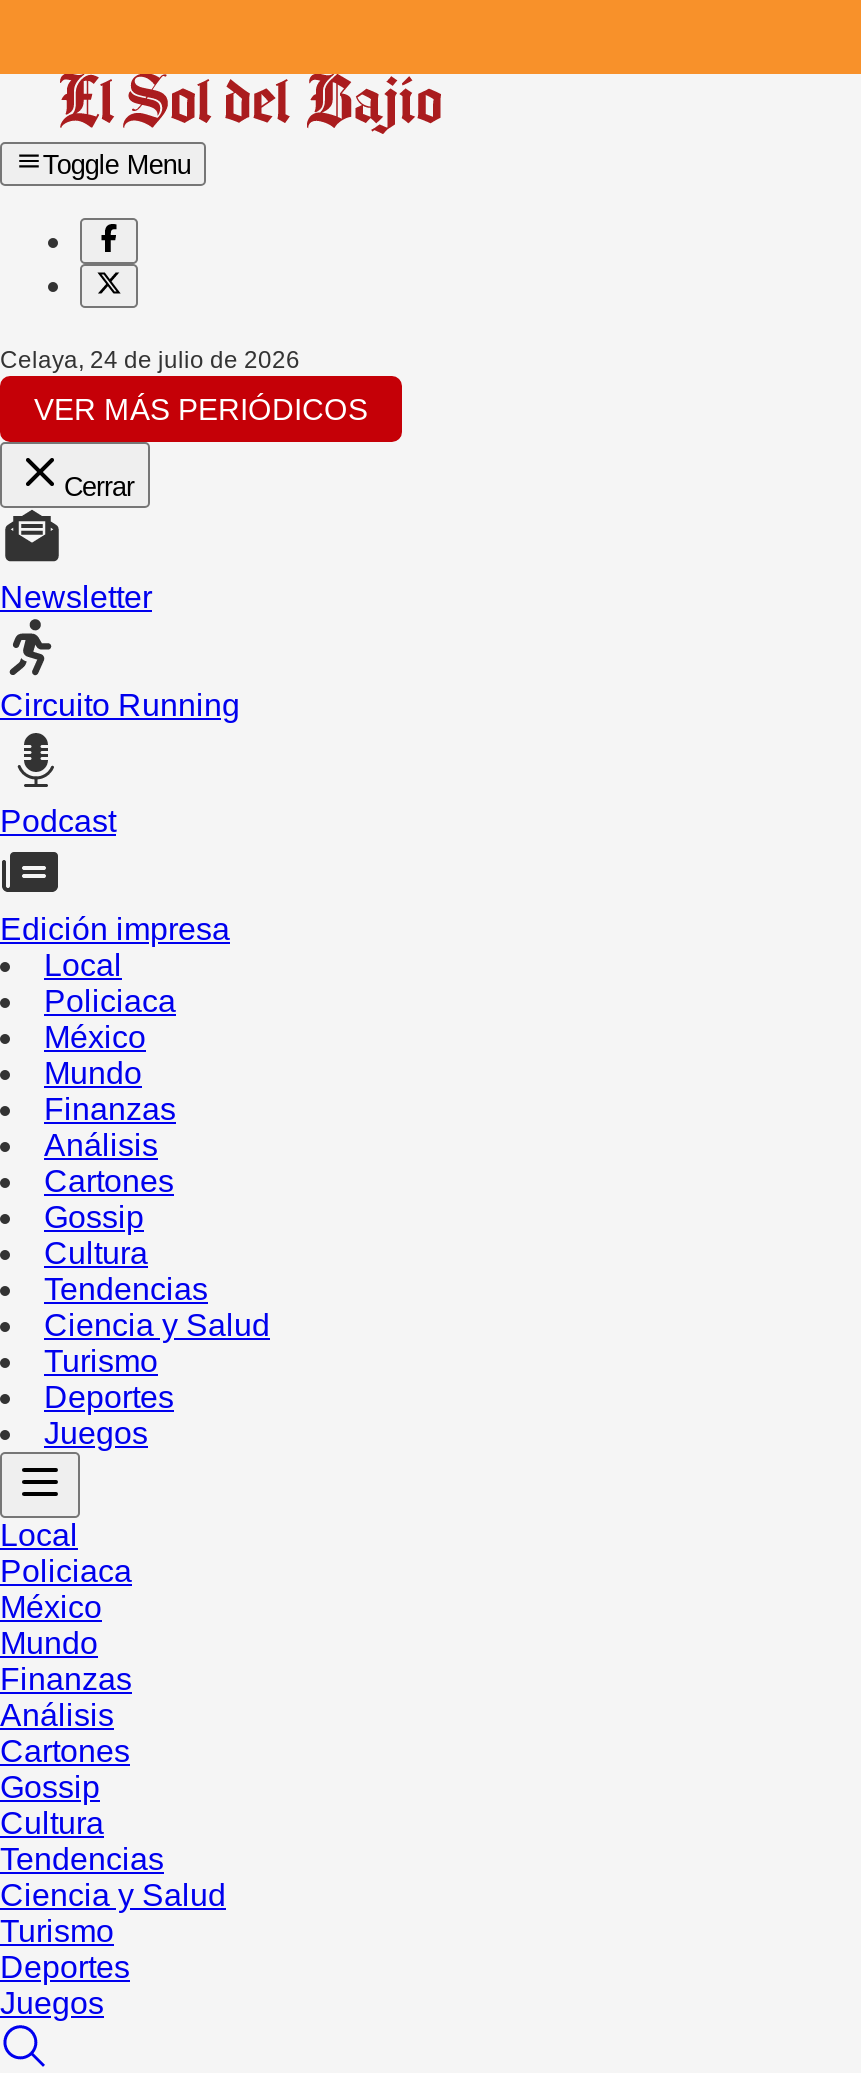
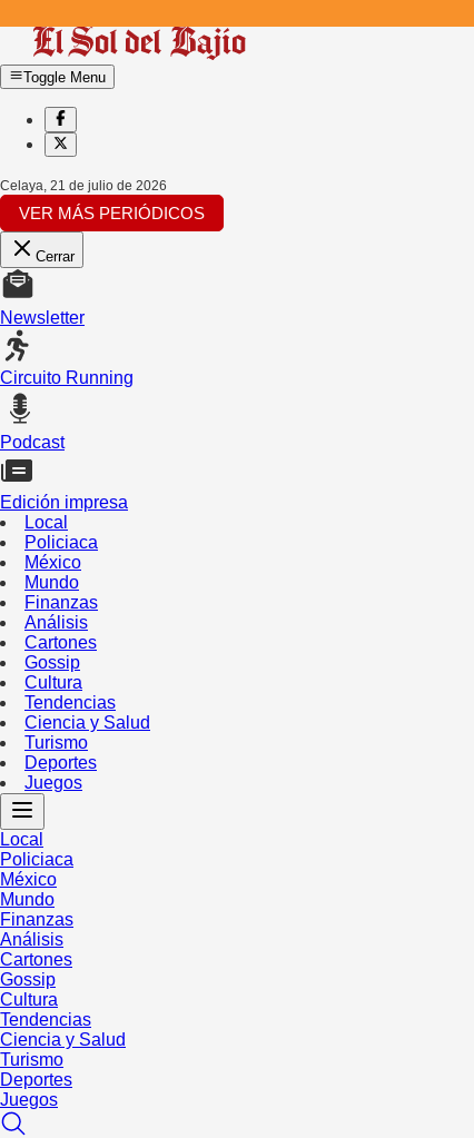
- Celaya, 24 de julio de 2026
+ Celaya, 21 de julio de 2026
